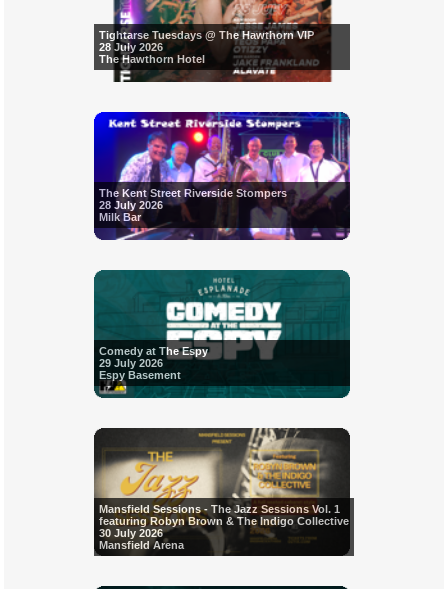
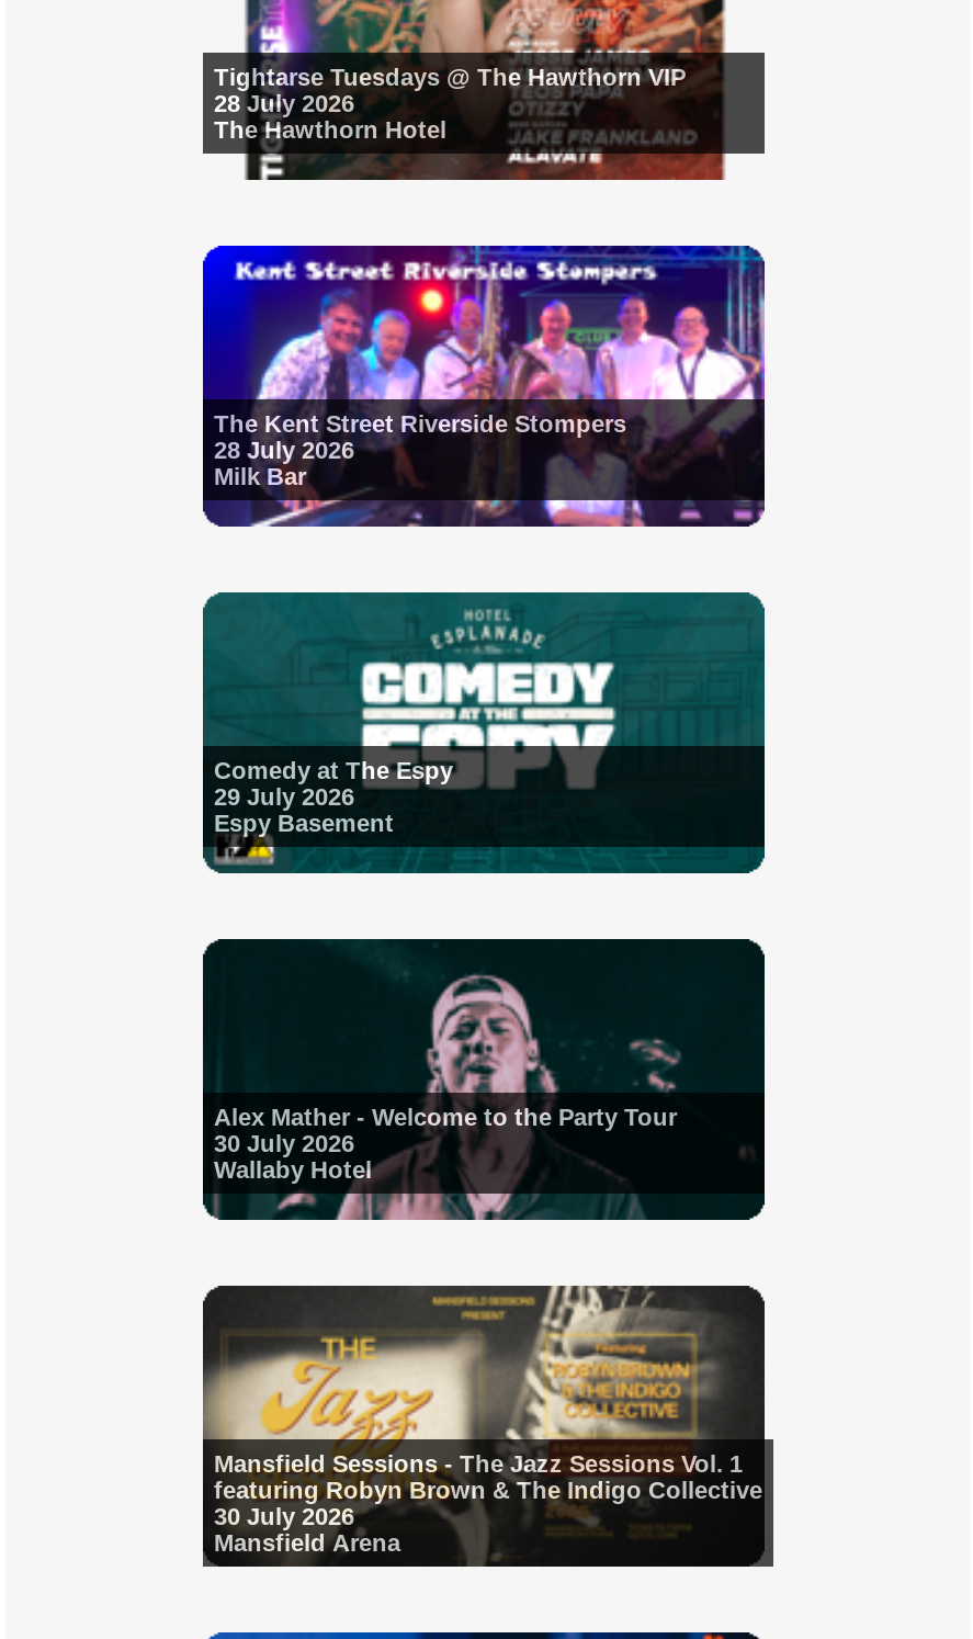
+ [image]
+ Alex Mather - Welcome to the Party Tour
+ 30 July 2026
+ Wallaby Hotel
